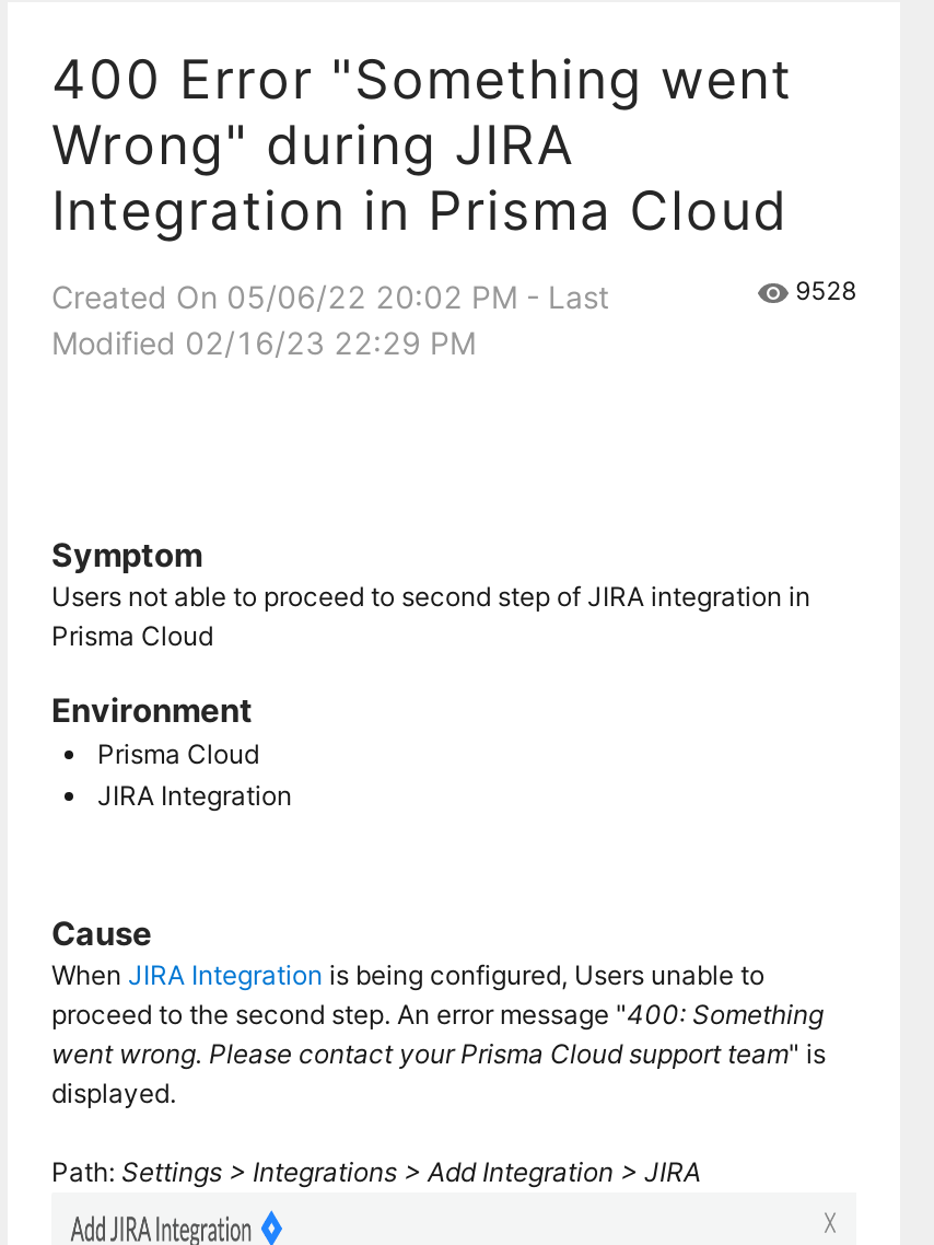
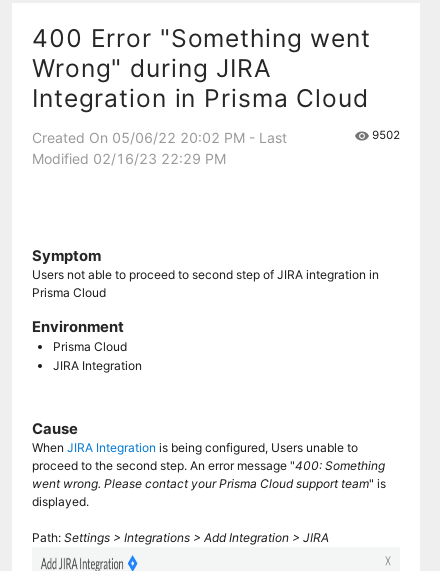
- 9528
+ 9502
